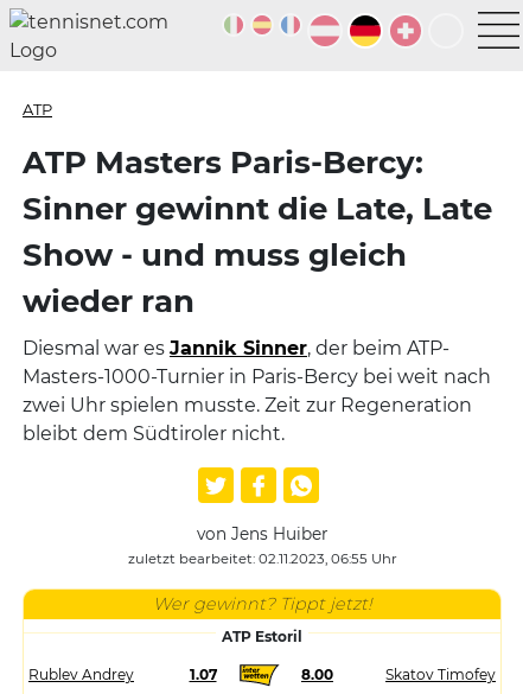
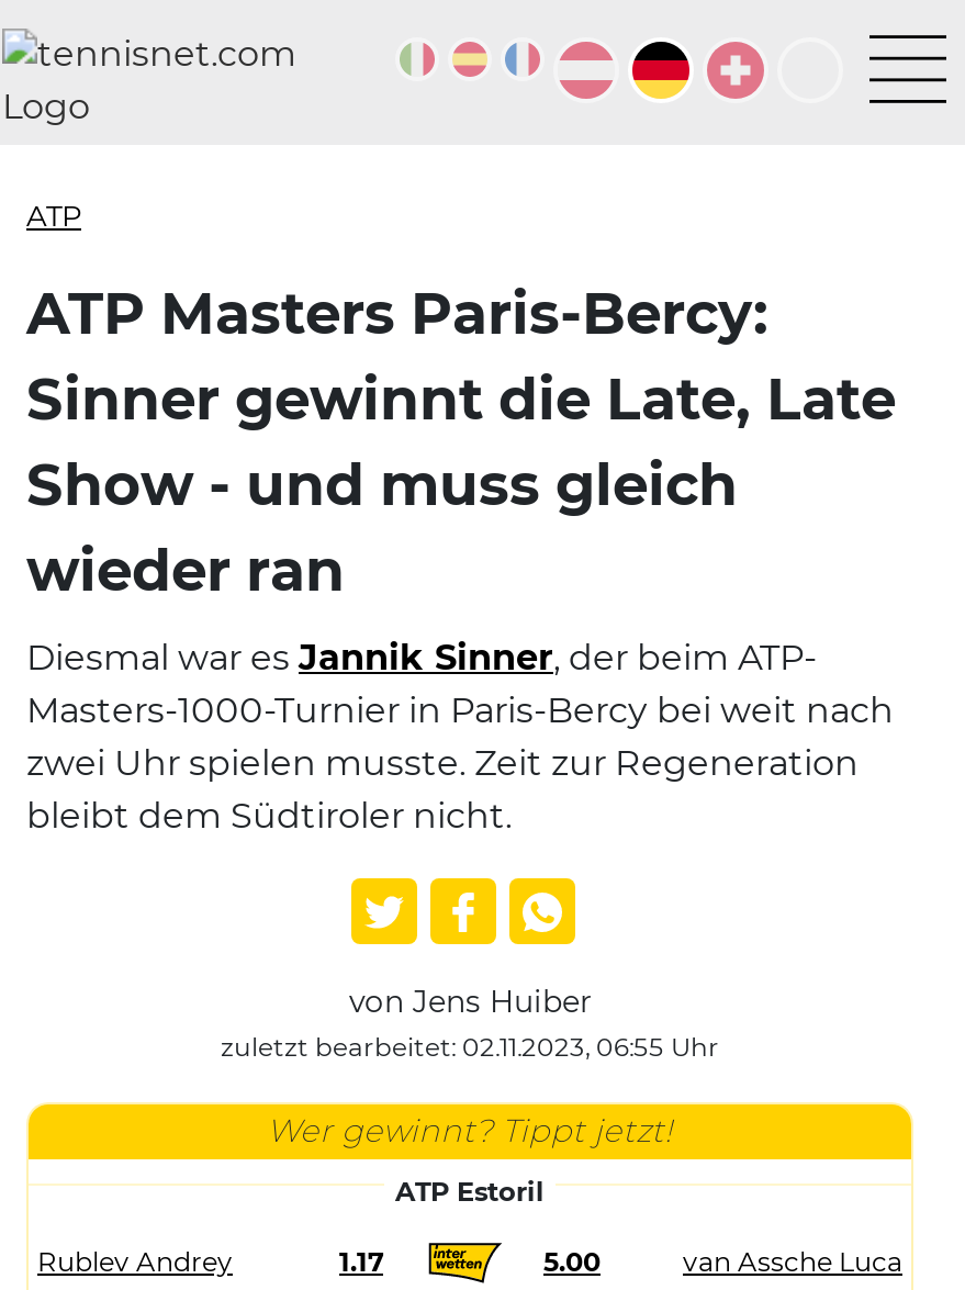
- 1.07
- 8.00
- Skatov Timofey
+ 1.17
+ 5.00
+ van Assche Luca
